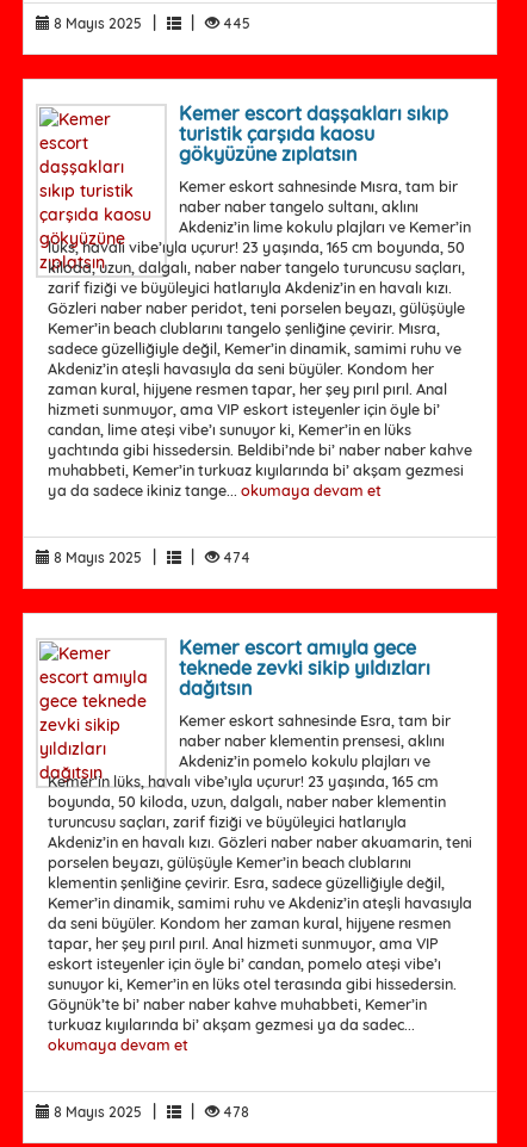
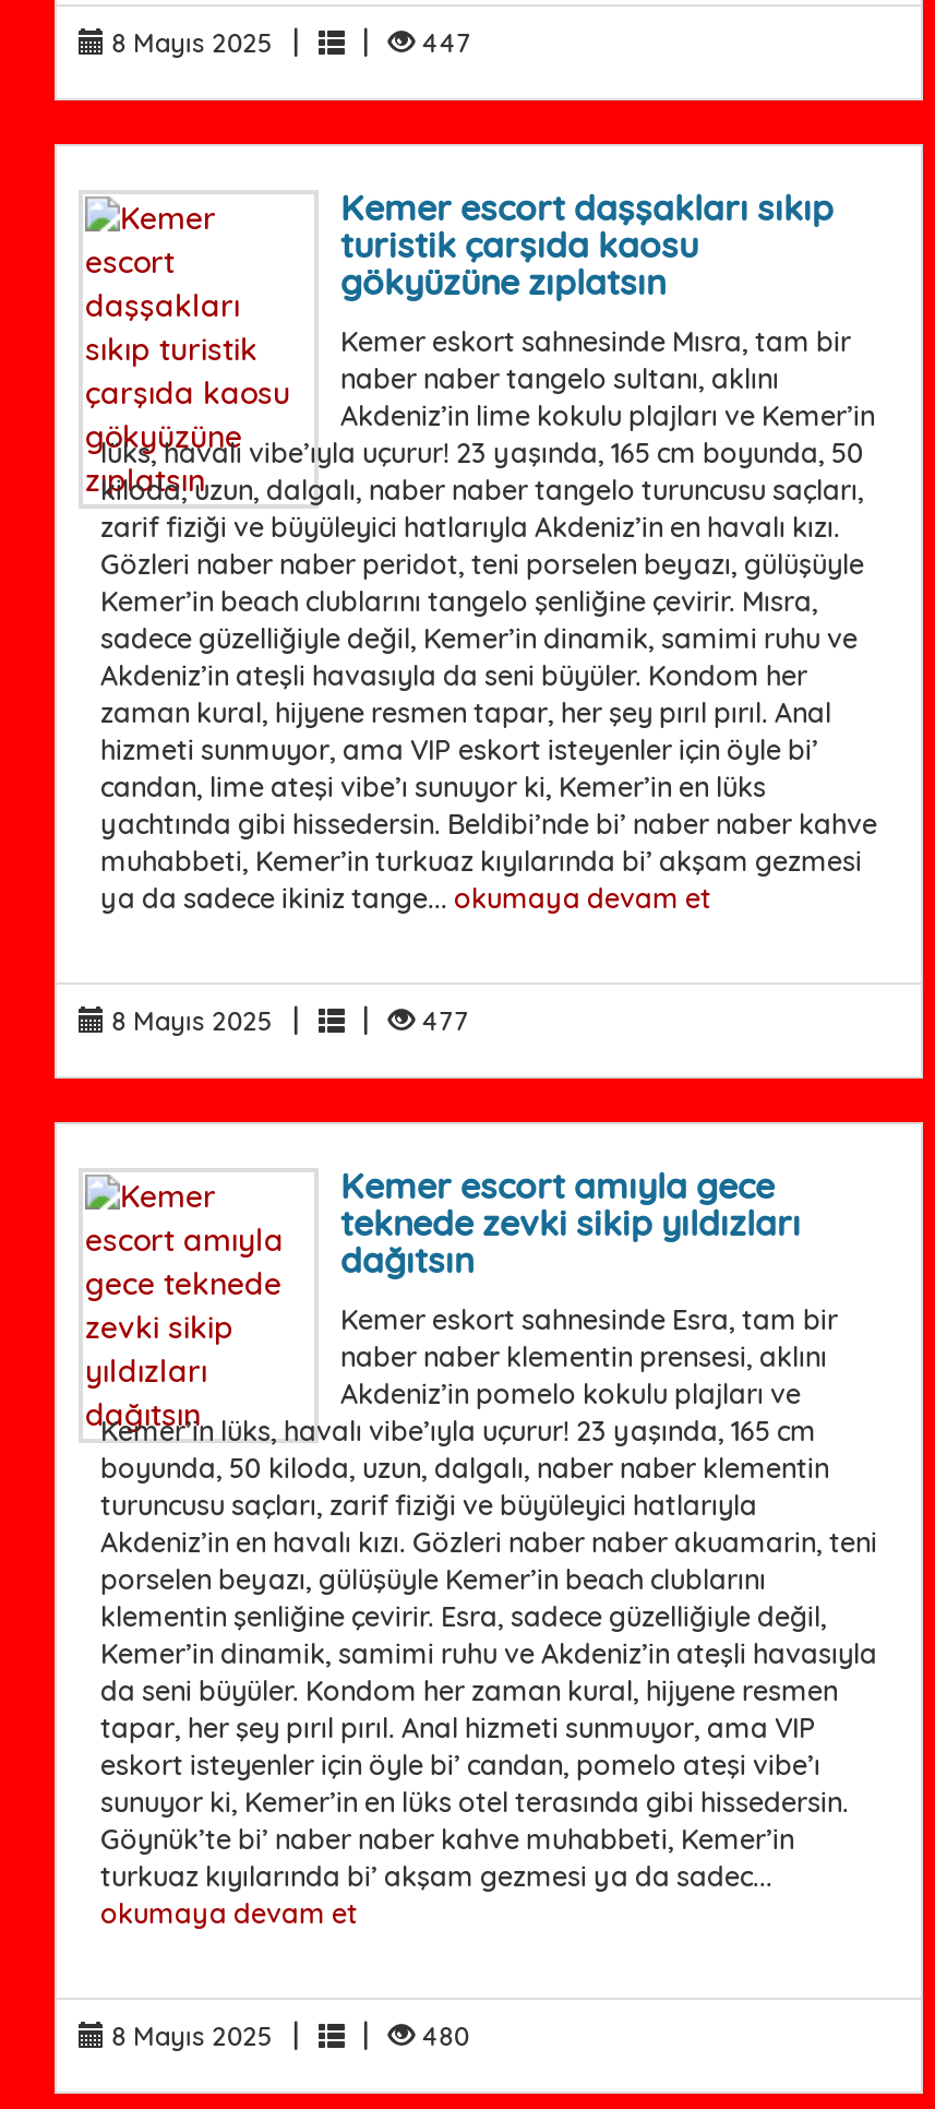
- 445
+ 447

- 474
+ 477

- 478
+ 480
